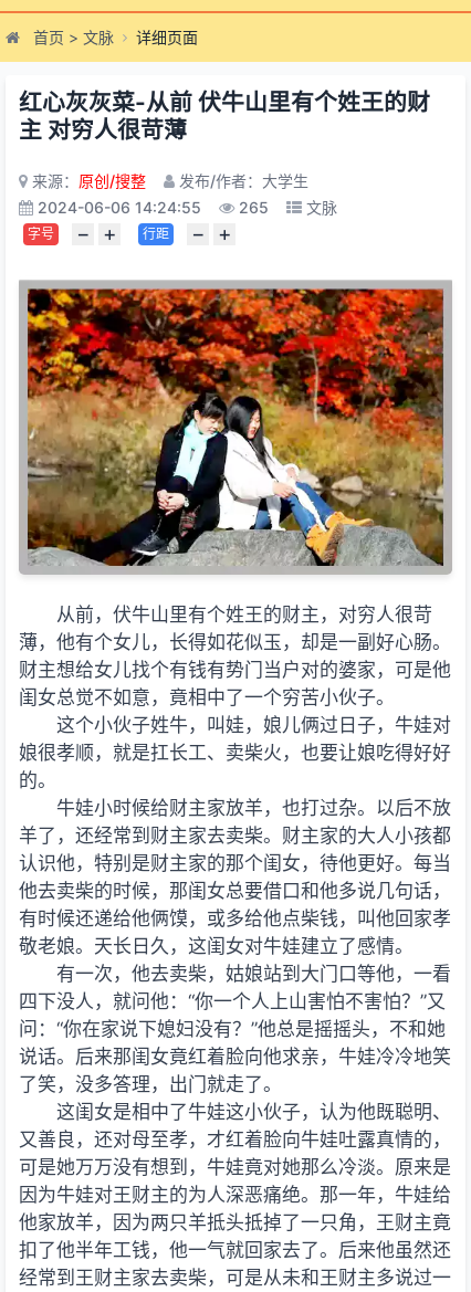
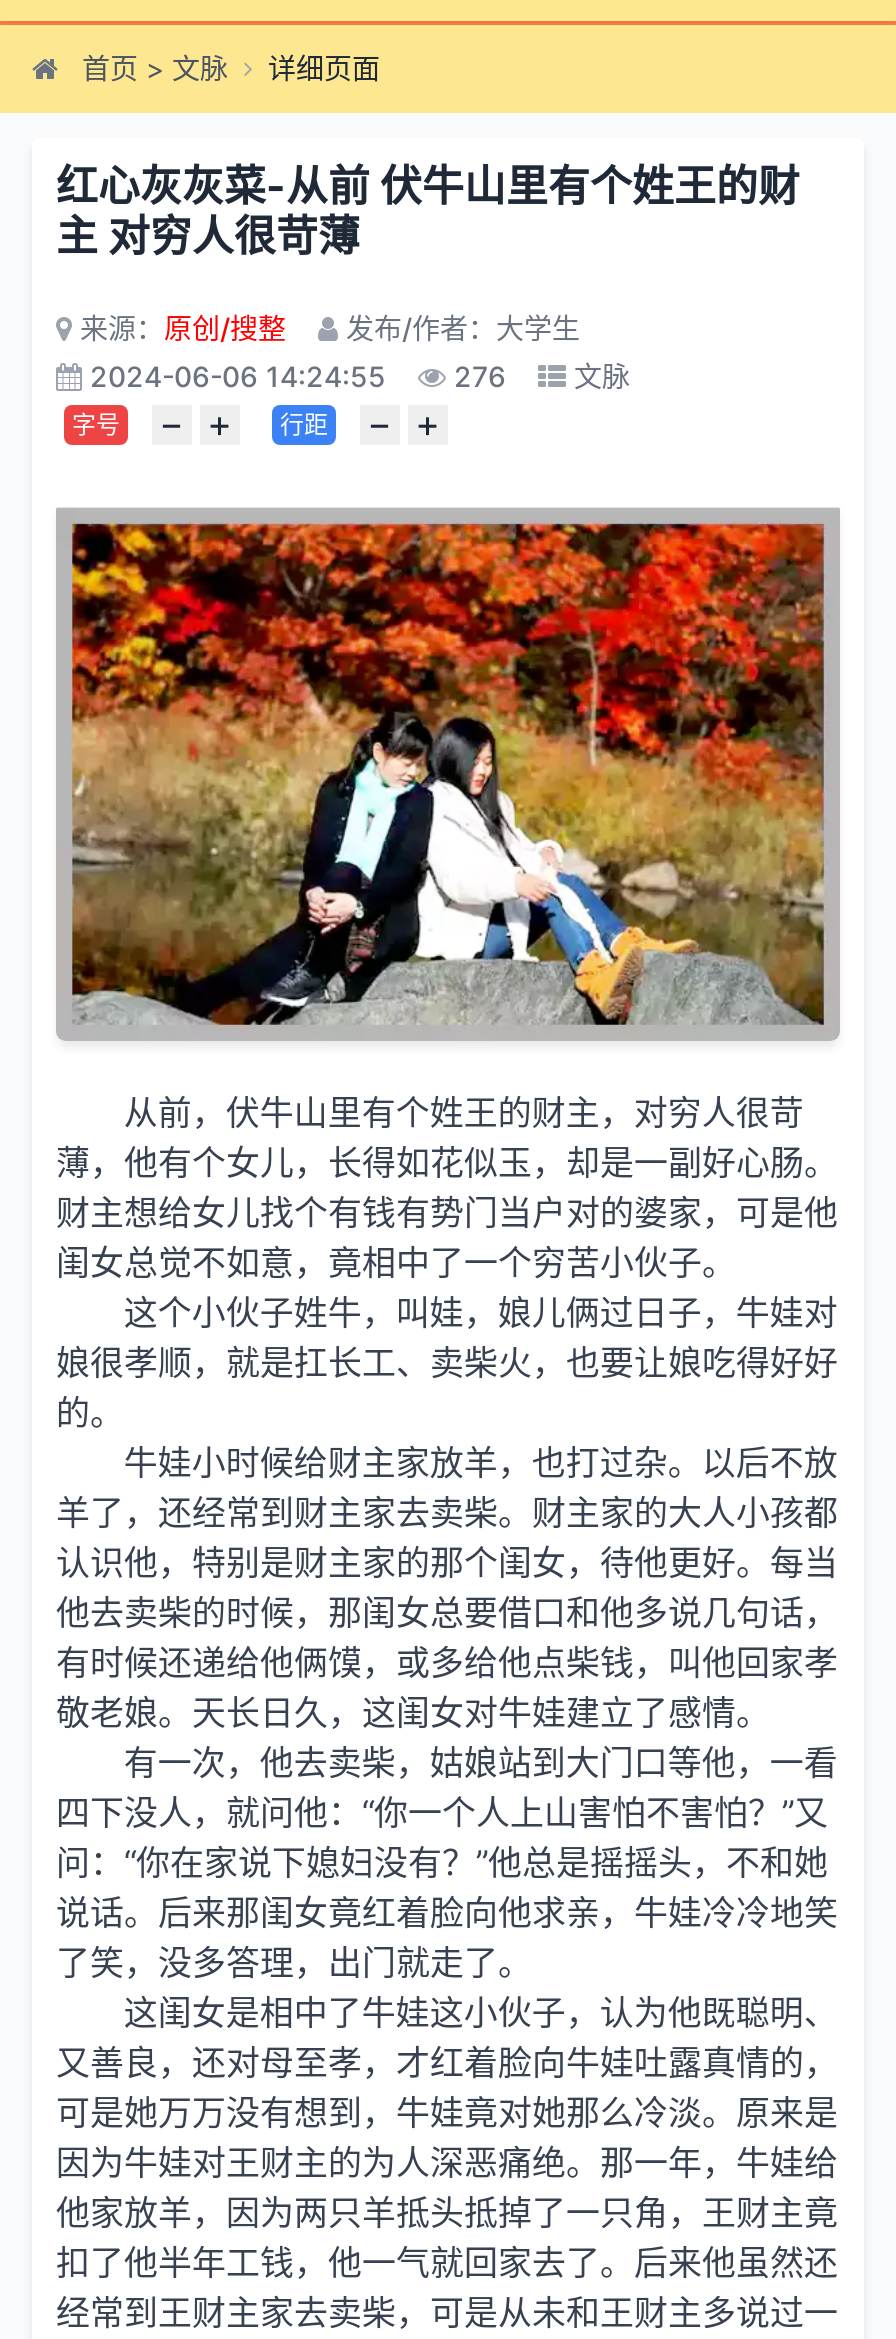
- 2024-06-06 14:24:55 265 文脉
+ 2024-06-06 14:24:55 276 文脉
